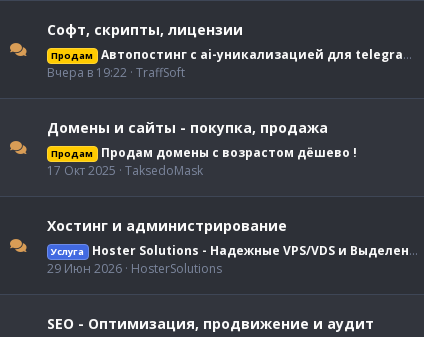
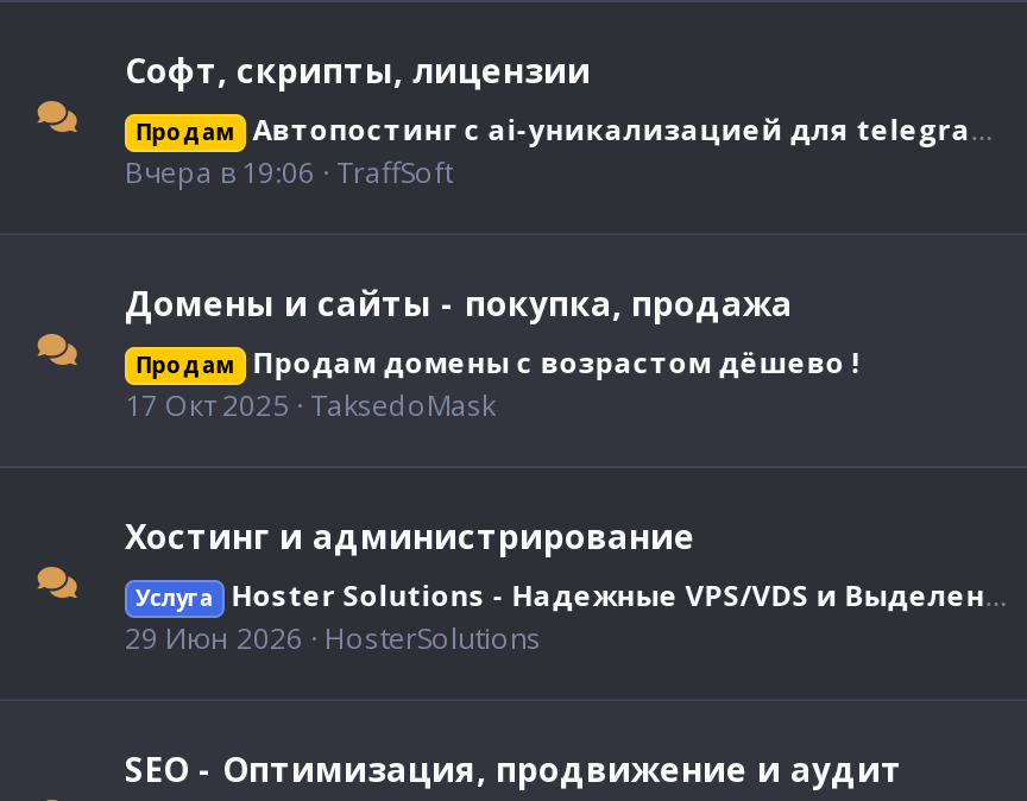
- Вчера в 19:22 TraffSoft
+ Вчера в 19:06 TraffSoft
